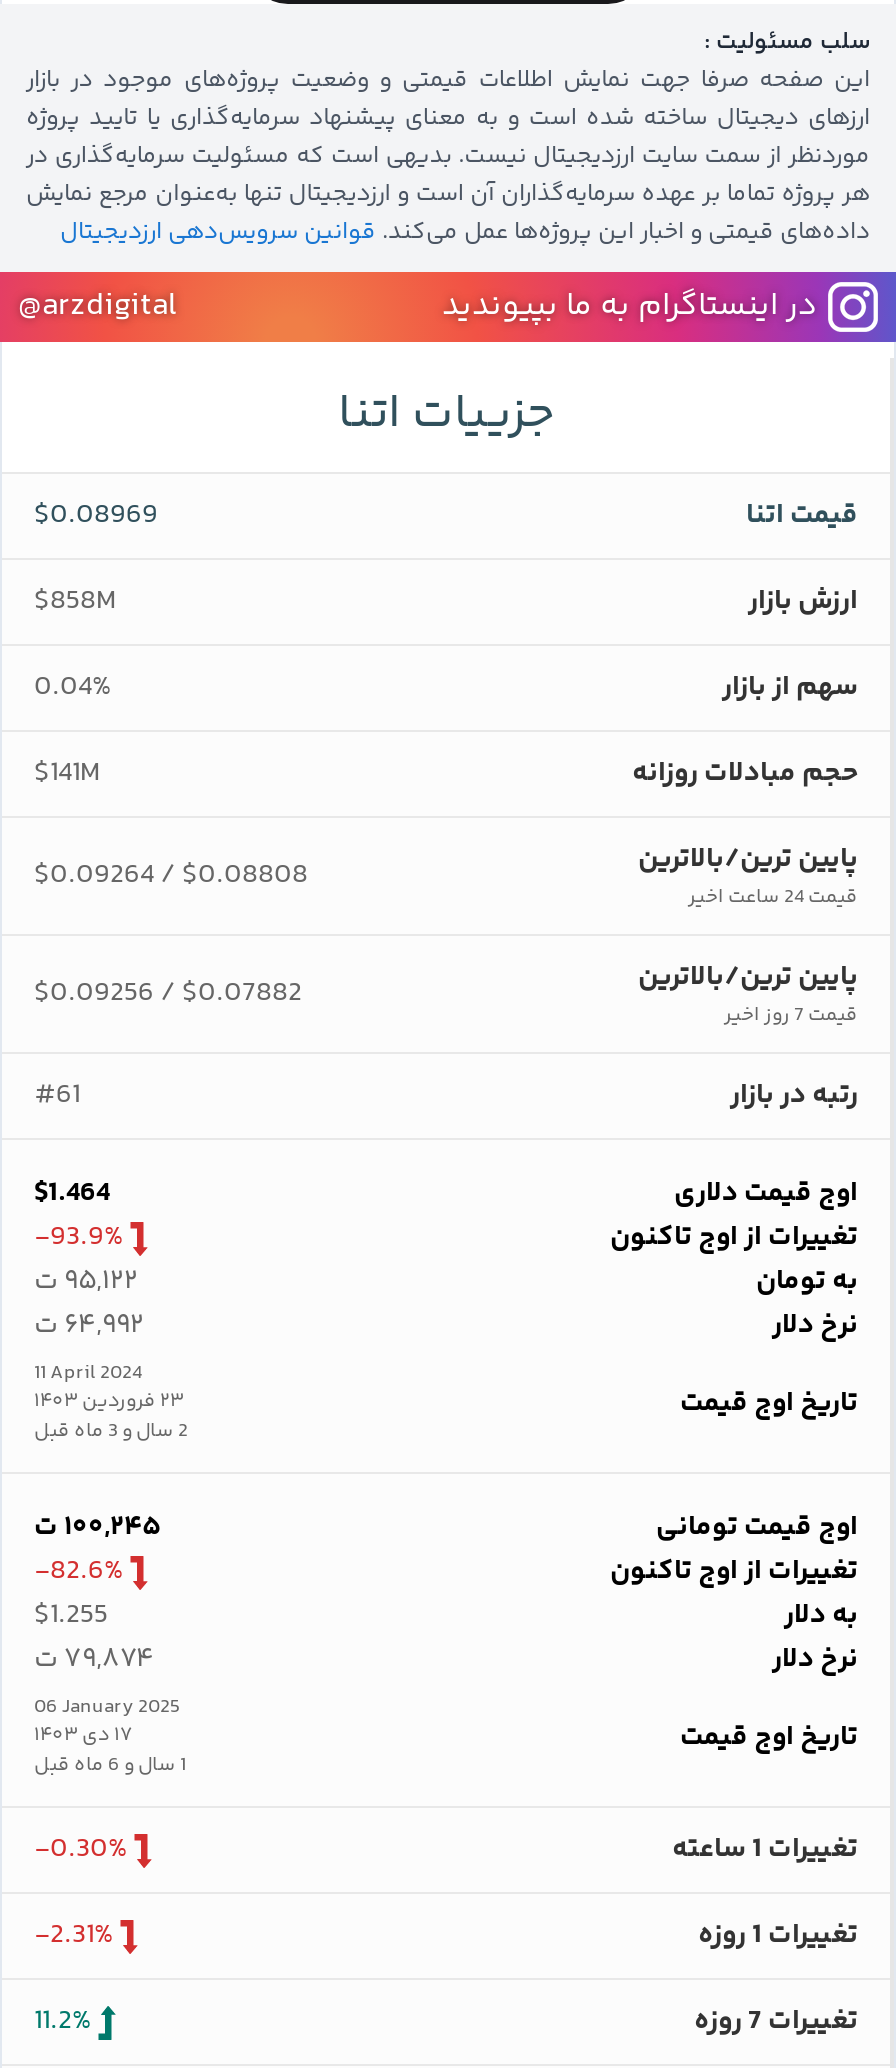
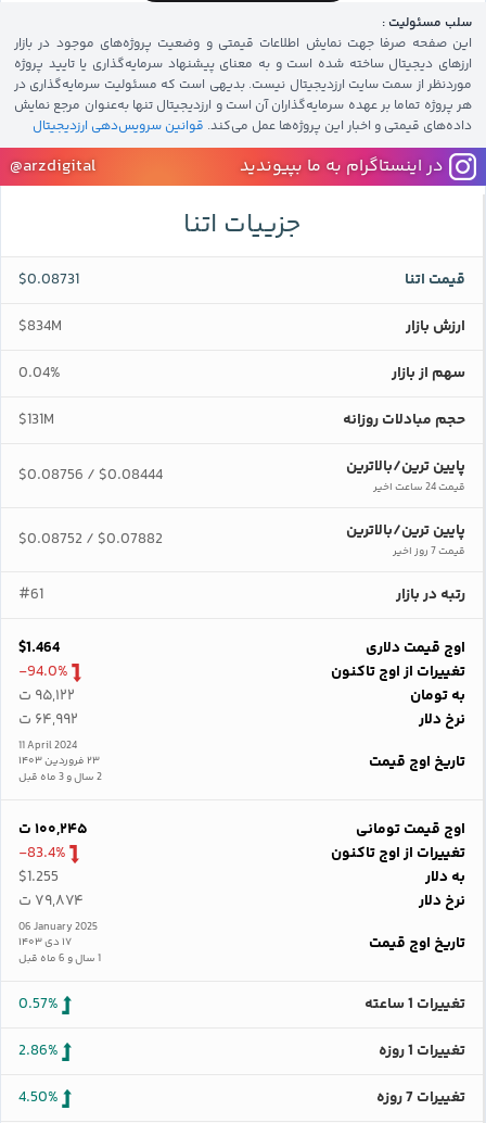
- $0.08969
+ $0.08731

- $858M
+ $834M

- $141M
+ $131M

- $0.09264 / $0.08808
+ $0.08756 / $0.08444

- $0.09256 / $0.07882
+ $0.08752 / $0.07882

- -93.9%
+ -94.0%

- -82.6%
+ -83.4%

- -0.30%
+ 0.57%

- -2.31%
+ 2.86%

- 11.2%
+ 4.50%
